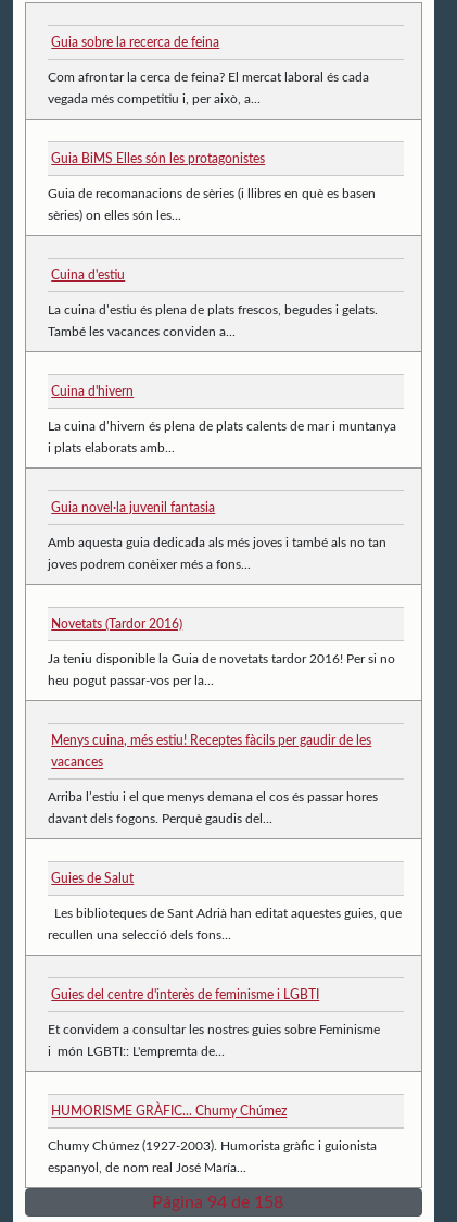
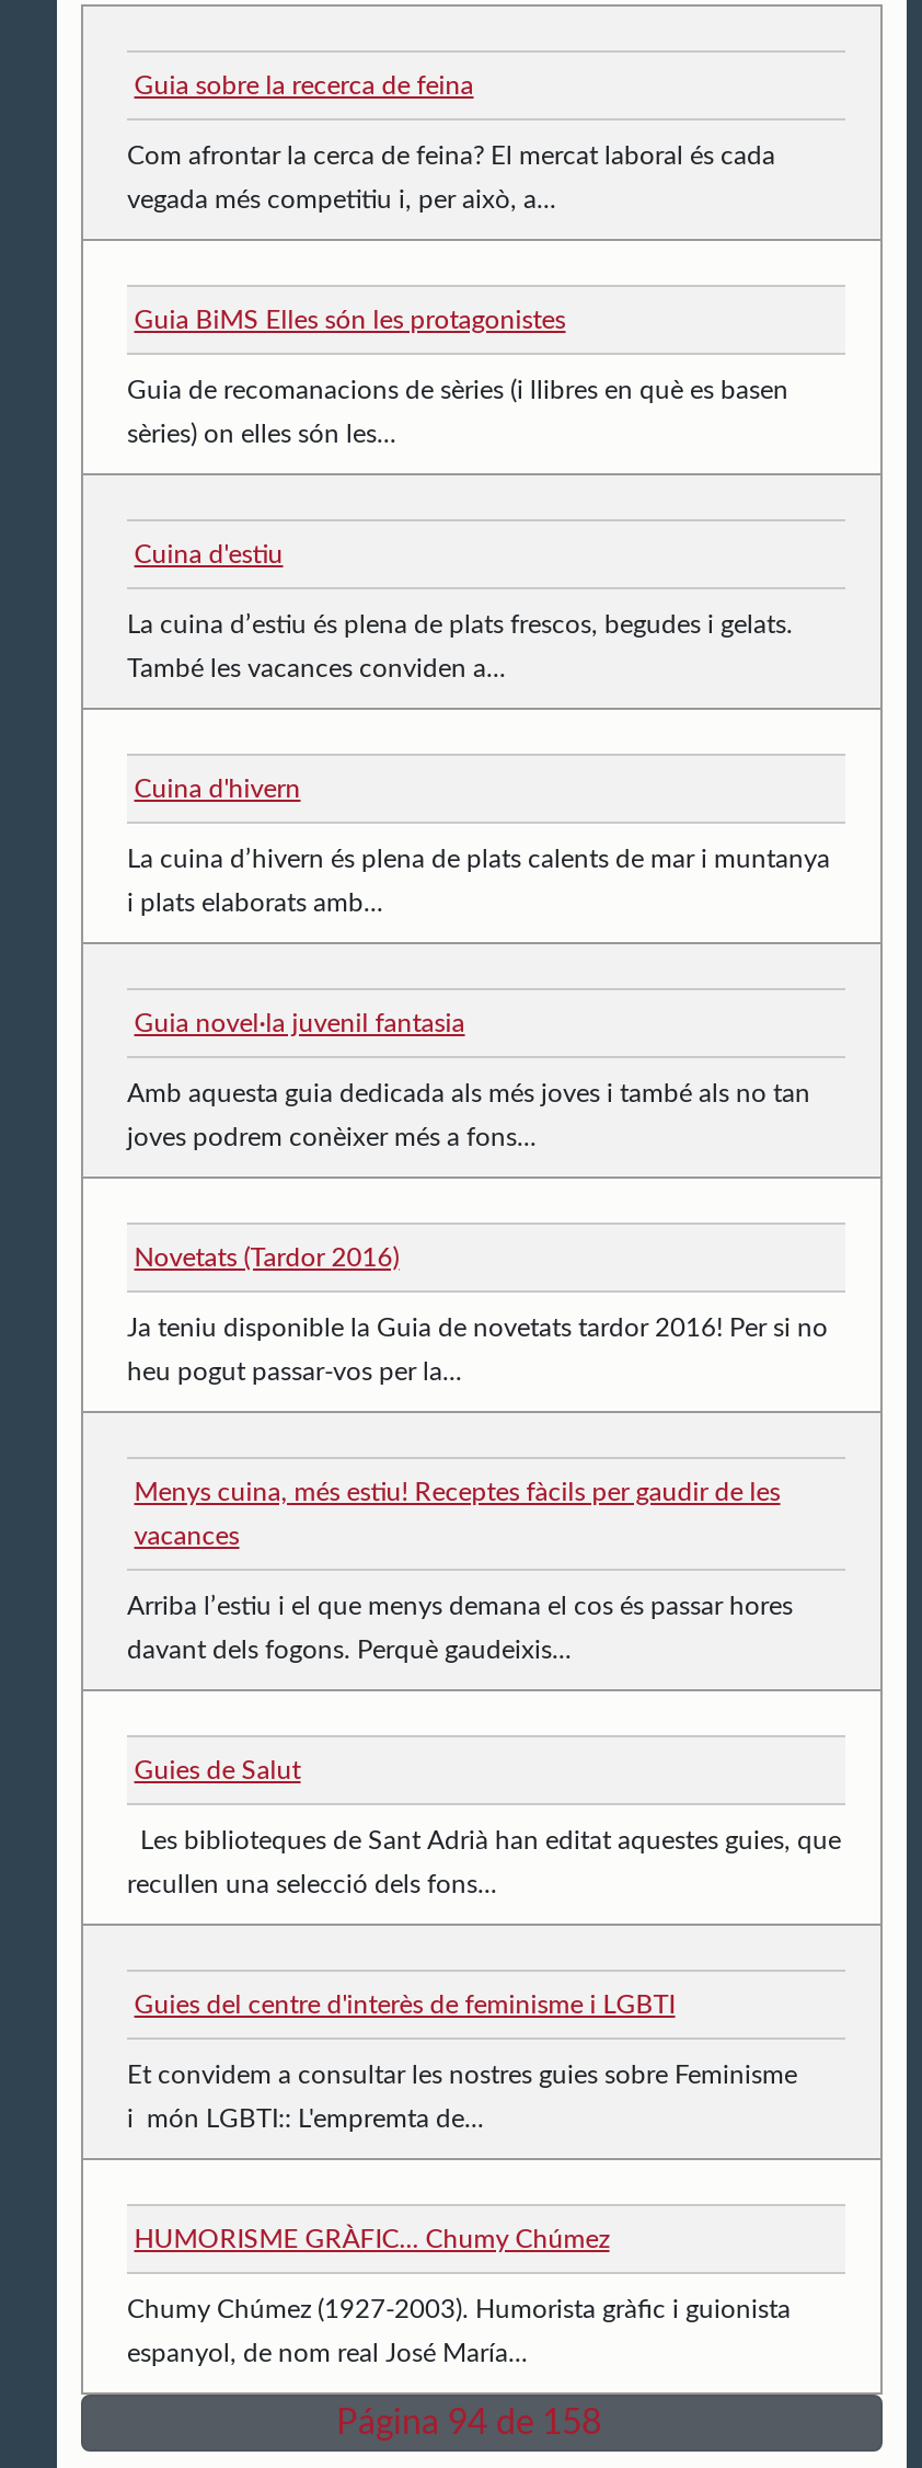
- davant dels fogons. Perquè gaudis del...
+ davant dels fogons. Perquè gaudeixis...
